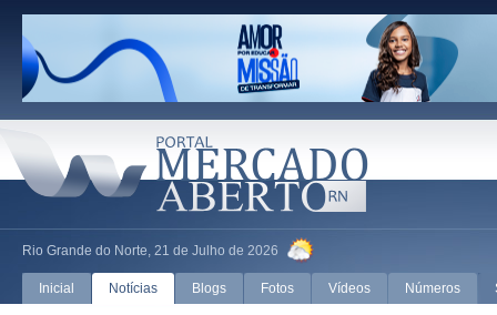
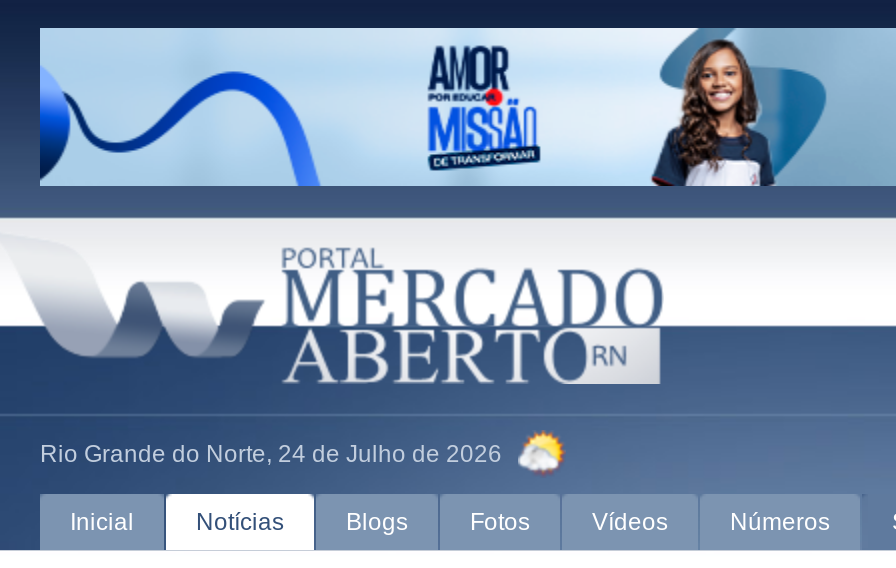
- Rio Grande do Norte, 21 de Julho de 2026
+ Rio Grande do Norte, 24 de Julho de 2026
